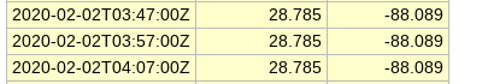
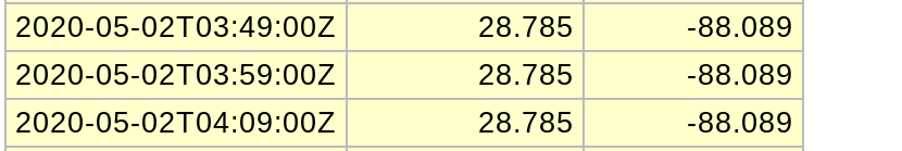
- 2020-02-02T03:47:00Z
+ 2020-05-02T03:49:00Z

- 2020-02-02T03:57:00Z
+ 2020-05-02T03:59:00Z

- 2020-02-02T04:07:00Z
+ 2020-05-02T04:09:00Z
